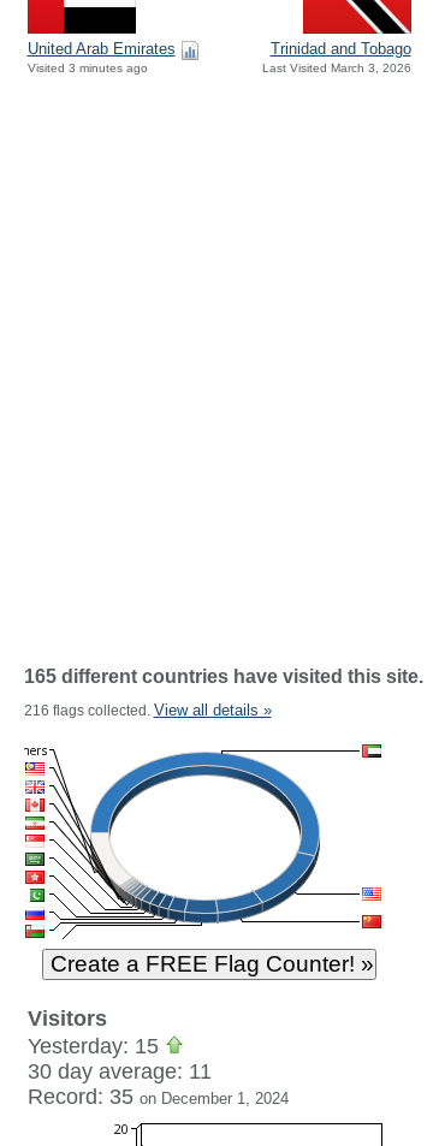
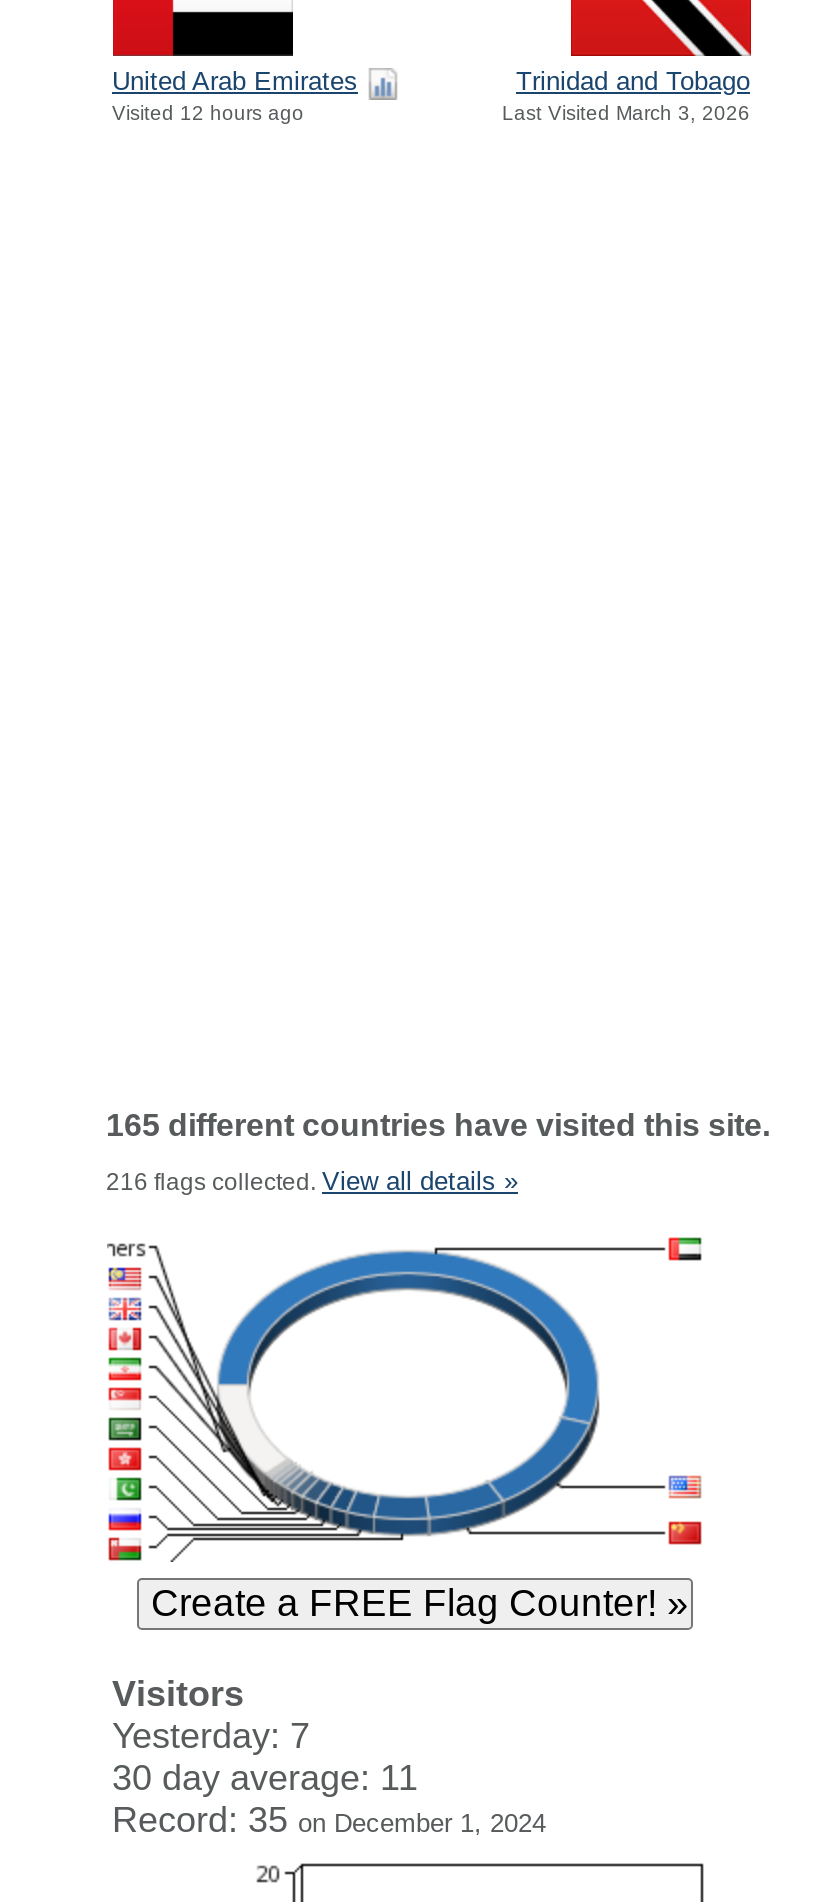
- Visited 3 minutes ago
+ Visited 12 hours ago

- Yesterday: 15
+ Yesterday: 7
